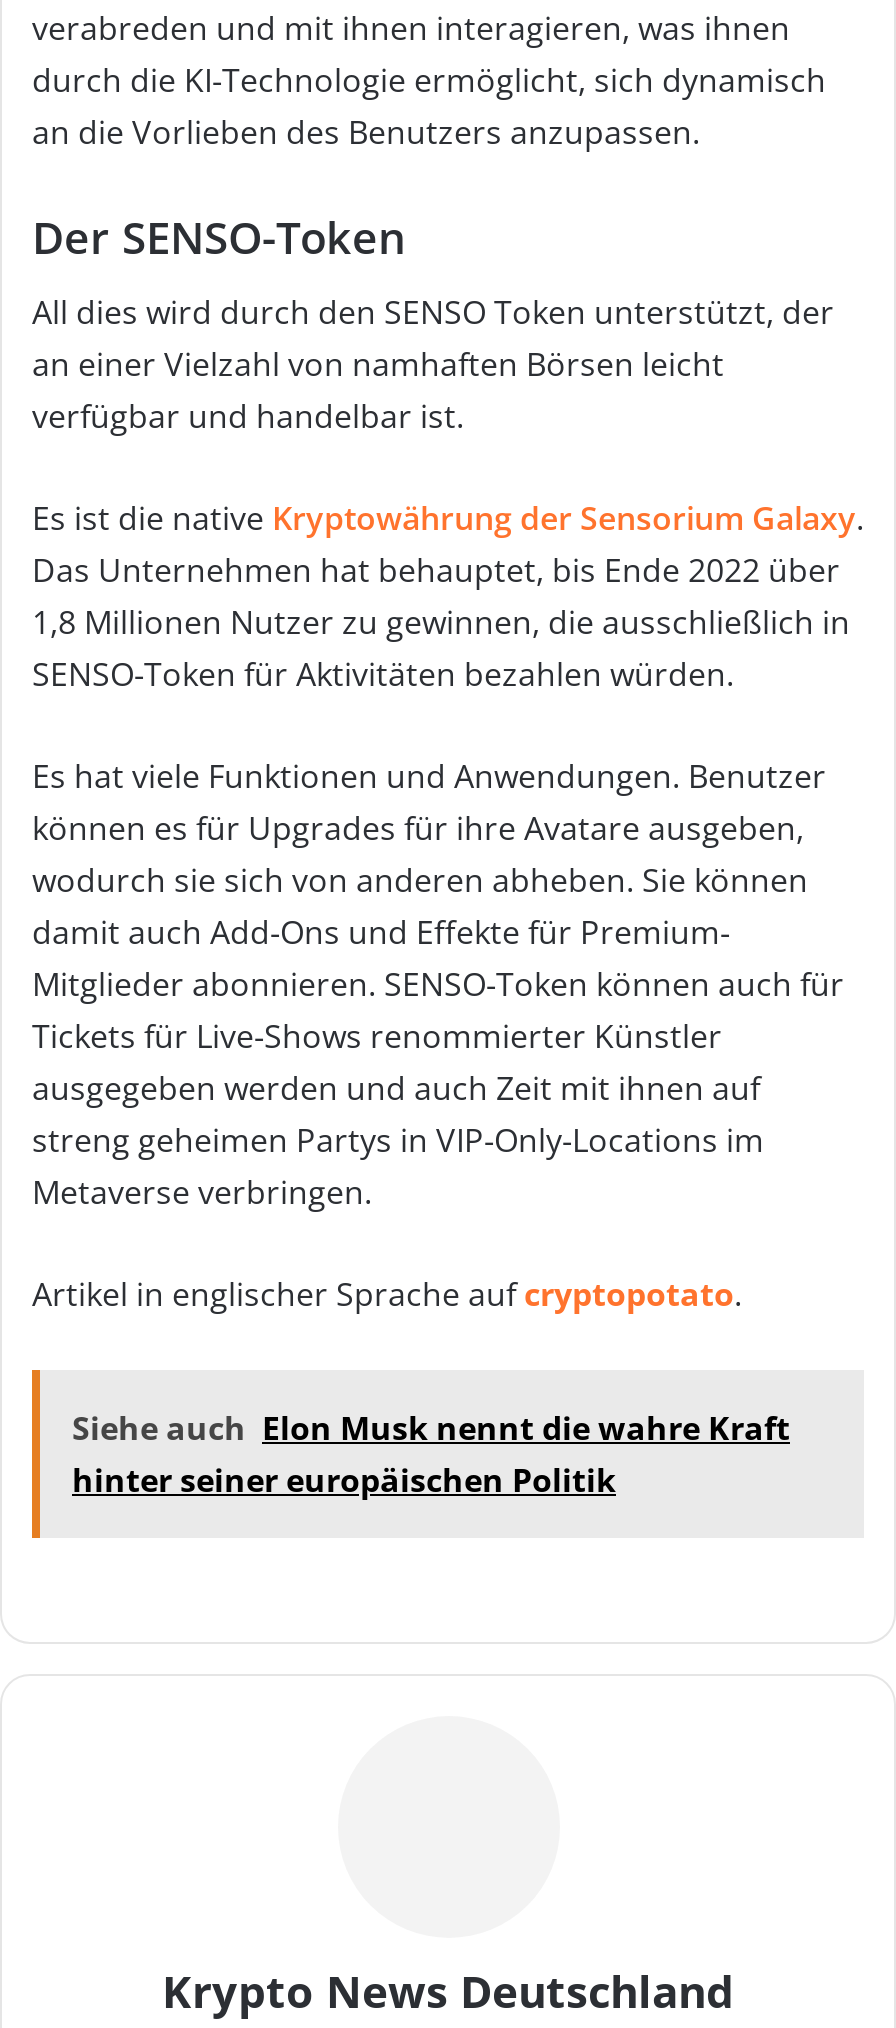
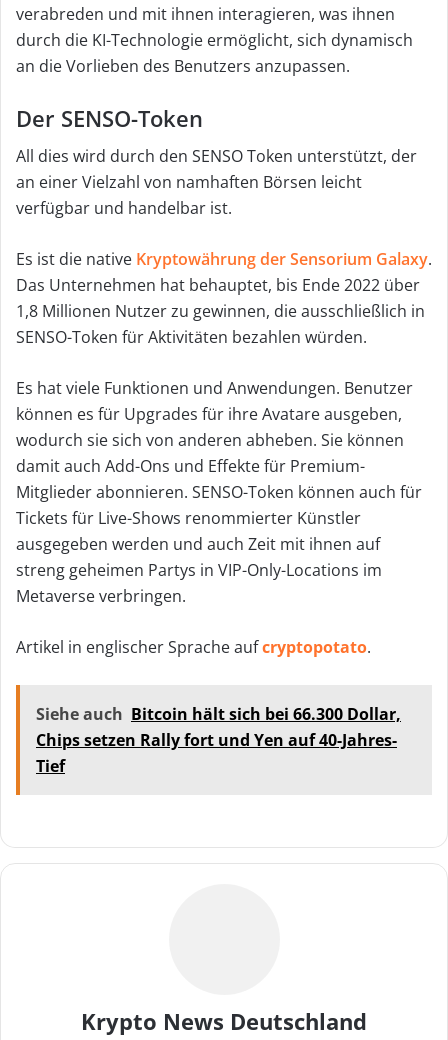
- Siehe auch Elon Musk nennt die wahre Kraft
- hinter seiner europäischen Politik
+ Siehe auch Bitcoin hält sich bei 66.300 Dollar,
+ Chips setzen Rally fort und Yen auf 40-Jahres-
+ Tief
